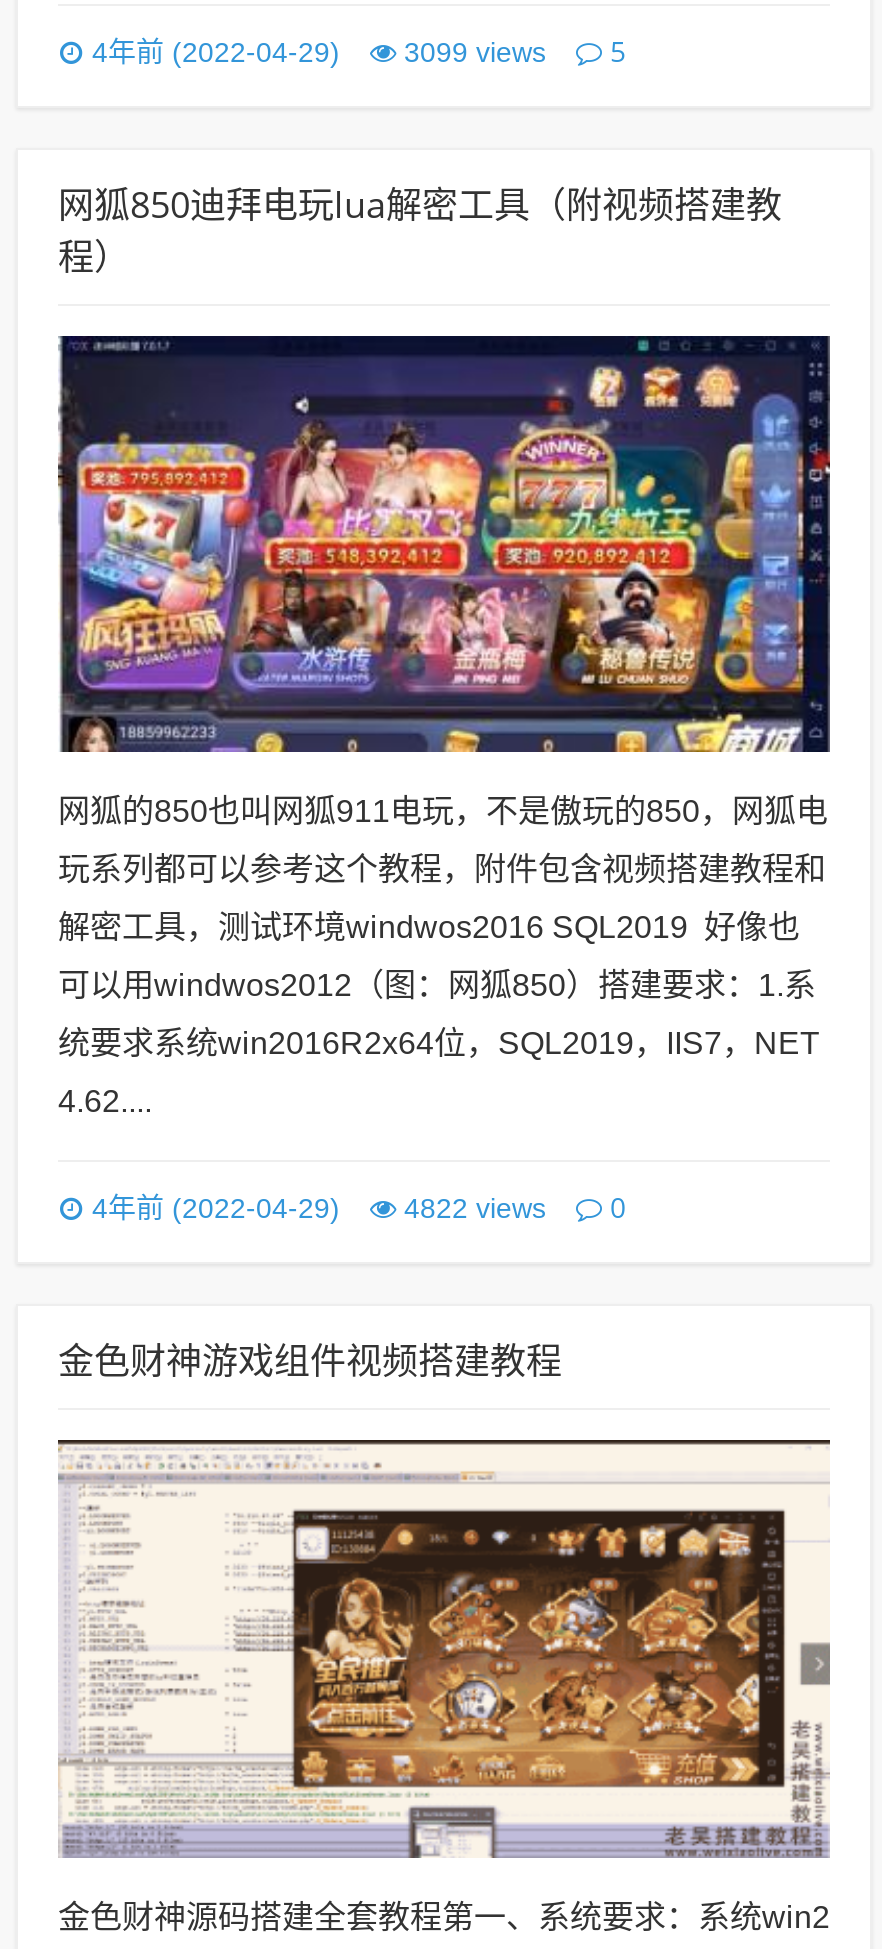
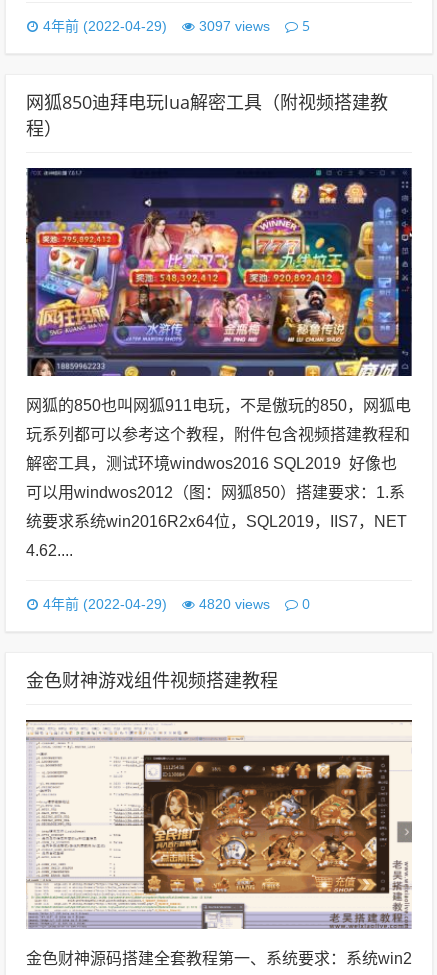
- 3099 views
+ 3097 views

- 4年前 (2022-04-29) 4822 views 0
+ 4年前 (2022-04-29) 4820 views 0
